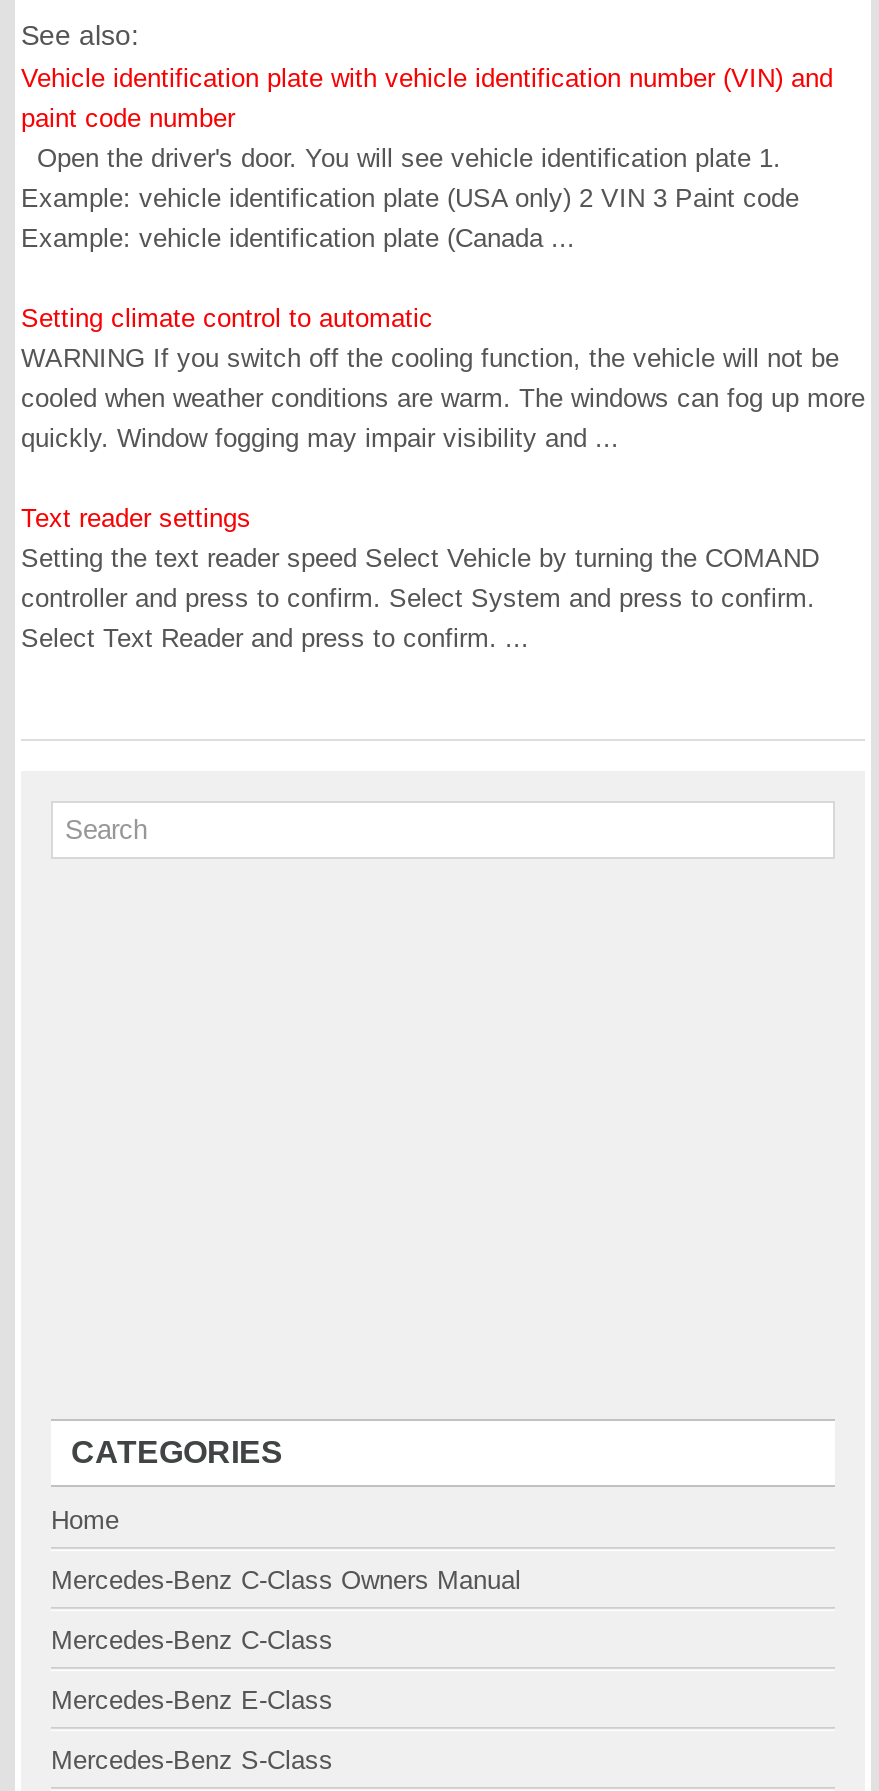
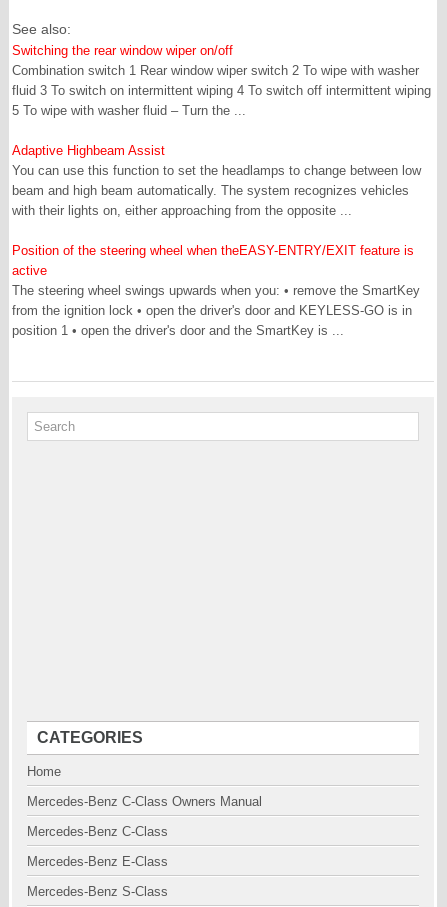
- Vehicle identification plate with vehicle identification number (VIN) and
- paint code number
- Open the driver's door. You will see vehicle identification plate 1.
- Example: vehicle identification plate (USA only) 2 VIN 3 Paint code
- Example: vehicle identification plate (Canada ...
+ Switching the rear window wiper on/off
+ Combination switch 1 Rear window wiper switch 2 To wipe with washer
+ fluid 3 To switch on intermittent wiping 4 To switch off intermittent wiping
+ 5 To wipe with washer fluid – Turn the ...

- Setting climate control to automatic
- WARNING If you switch off the cooling function, the vehicle will not be
- cooled when weather conditions are warm. The windows can fog up more
- quickly. Window fogging may impair visibility and ...
+ Adaptive Highbeam Assist
+ You can use this function to set the headlamps to change between low
+ beam and high beam automatically. The system recognizes vehicles
+ with their lights on, either approaching from the opposite ...

- Text reader settings
- Setting the text reader speed Select Vehicle by turning the COMAND
- controller and press to confirm. Select System and press to confirm.
- Select Text Reader and press to confirm. ...
+ Position of the steering wheel when theEASY-ENTRY/EXIT feature is
+ active
+ The steering wheel swings upwards when you: • remove the SmartKey
+ from the ignition lock • open the driver's door and KEYLESS-GO is in
+ position 1 • open the driver's door and the SmartKey is ...
